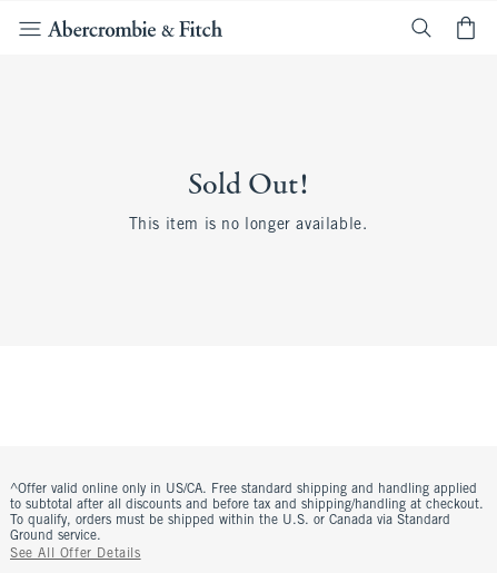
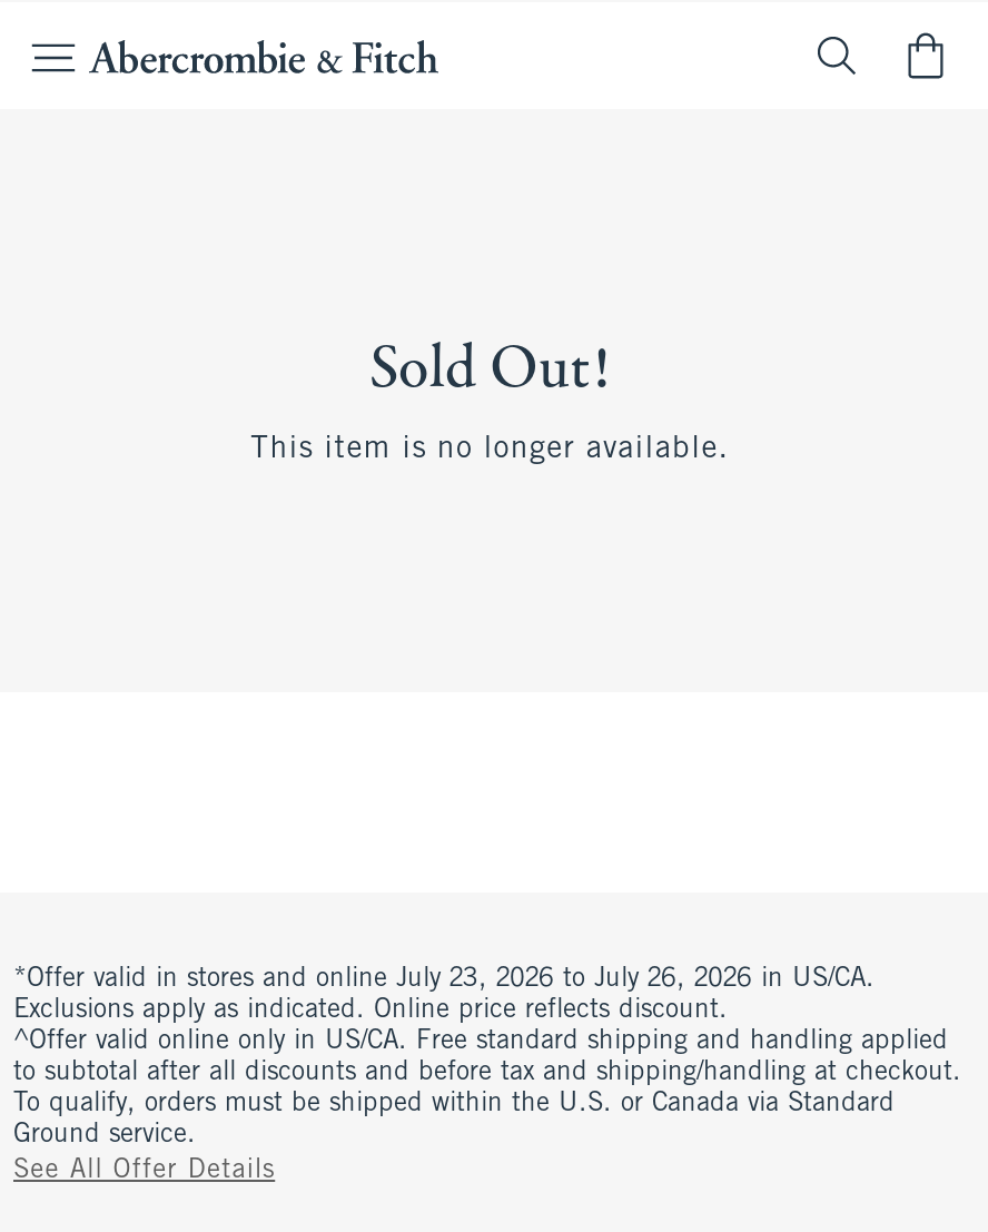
+ *Offer valid in stores and online July 23, 2026 to July 26, 2026 in US/CA.
+ Exclusions apply as indicated. Online price reflects discount.
